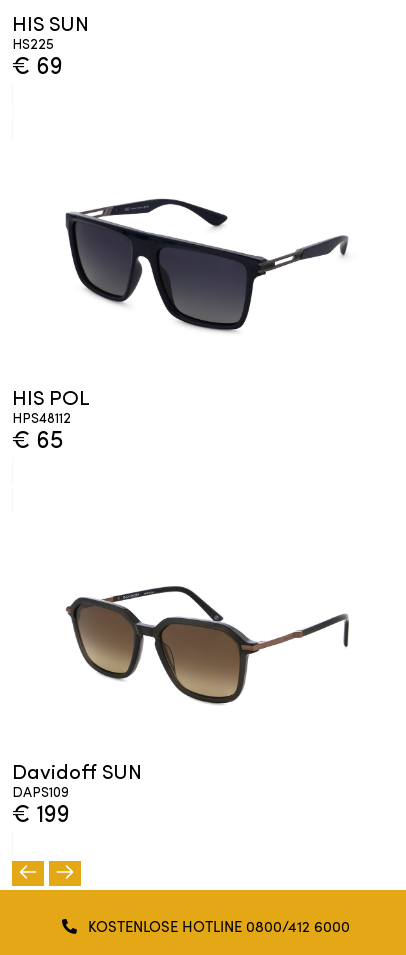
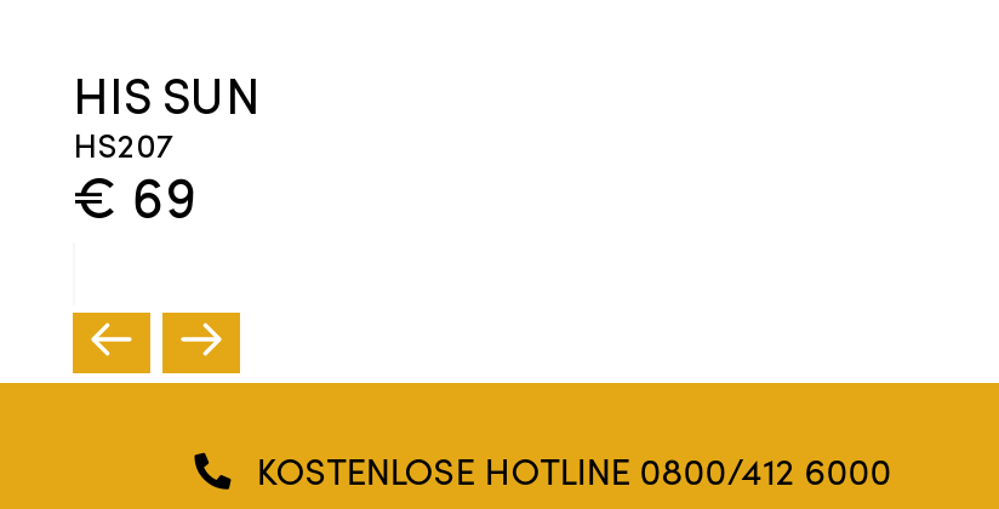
- HS225
+ HS207

- [image]

- HIS POL
- HPS48112
- € 65

- [image]

- Davidoff SUN
- DAPS109
- € 199
